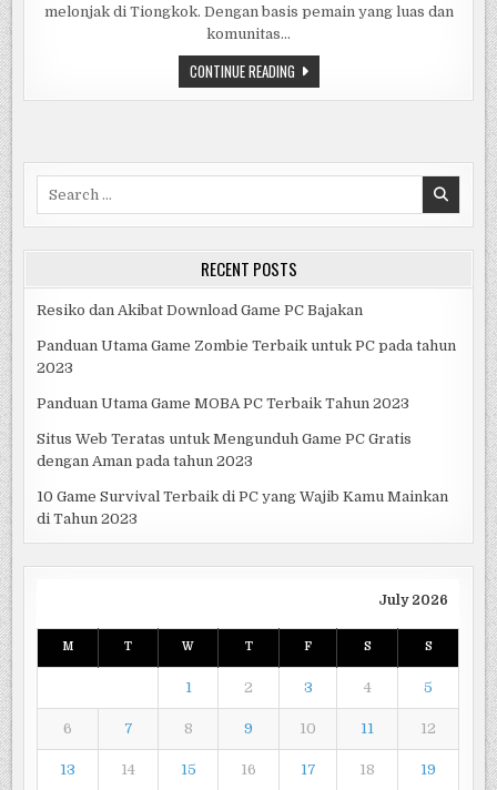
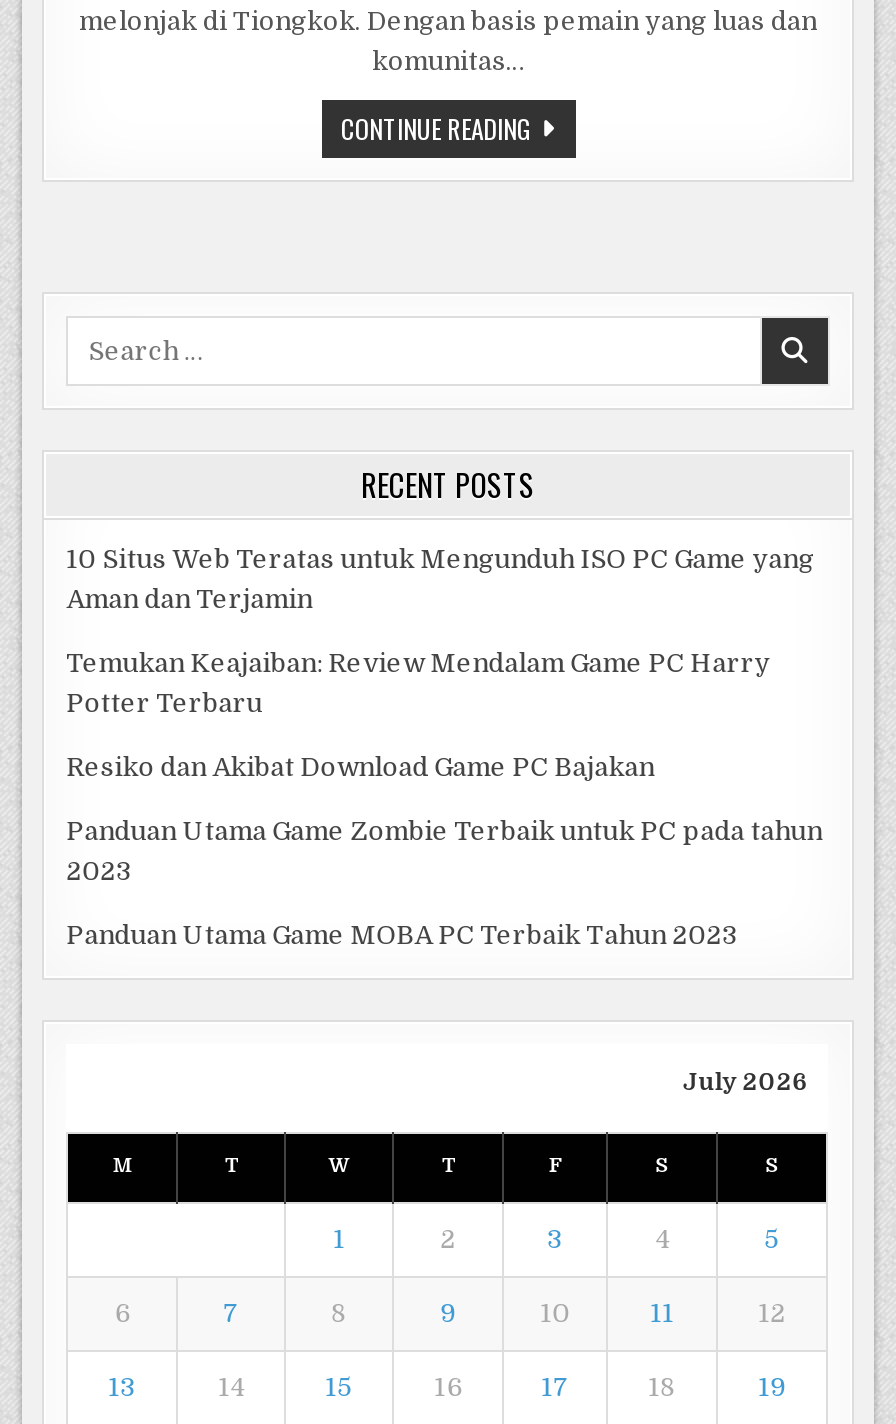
+ 10 Situs Web Teratas untuk Mengunduh ISO PC Game yang
+ Aman dan Terjamin
+ Temukan Keajaiban: Review Mendalam Game PC Harry
+ Potter Terbaru

moved down: Resiko dan Akibat Download Game PC Bajakan | Panduan Utama Game Zombie Terbaik untuk PC pada tahun | 2023 | Panduan Utama Game MOBA PC Terbaik Tahun 2023

- Situs Web Teratas untuk Mengunduh Game PC Gratis
- dengan Aman pada tahun 2023
- 10 Game Survival Terbaik di PC yang Wajib Kamu Mainkan
- di Tahun 2023
